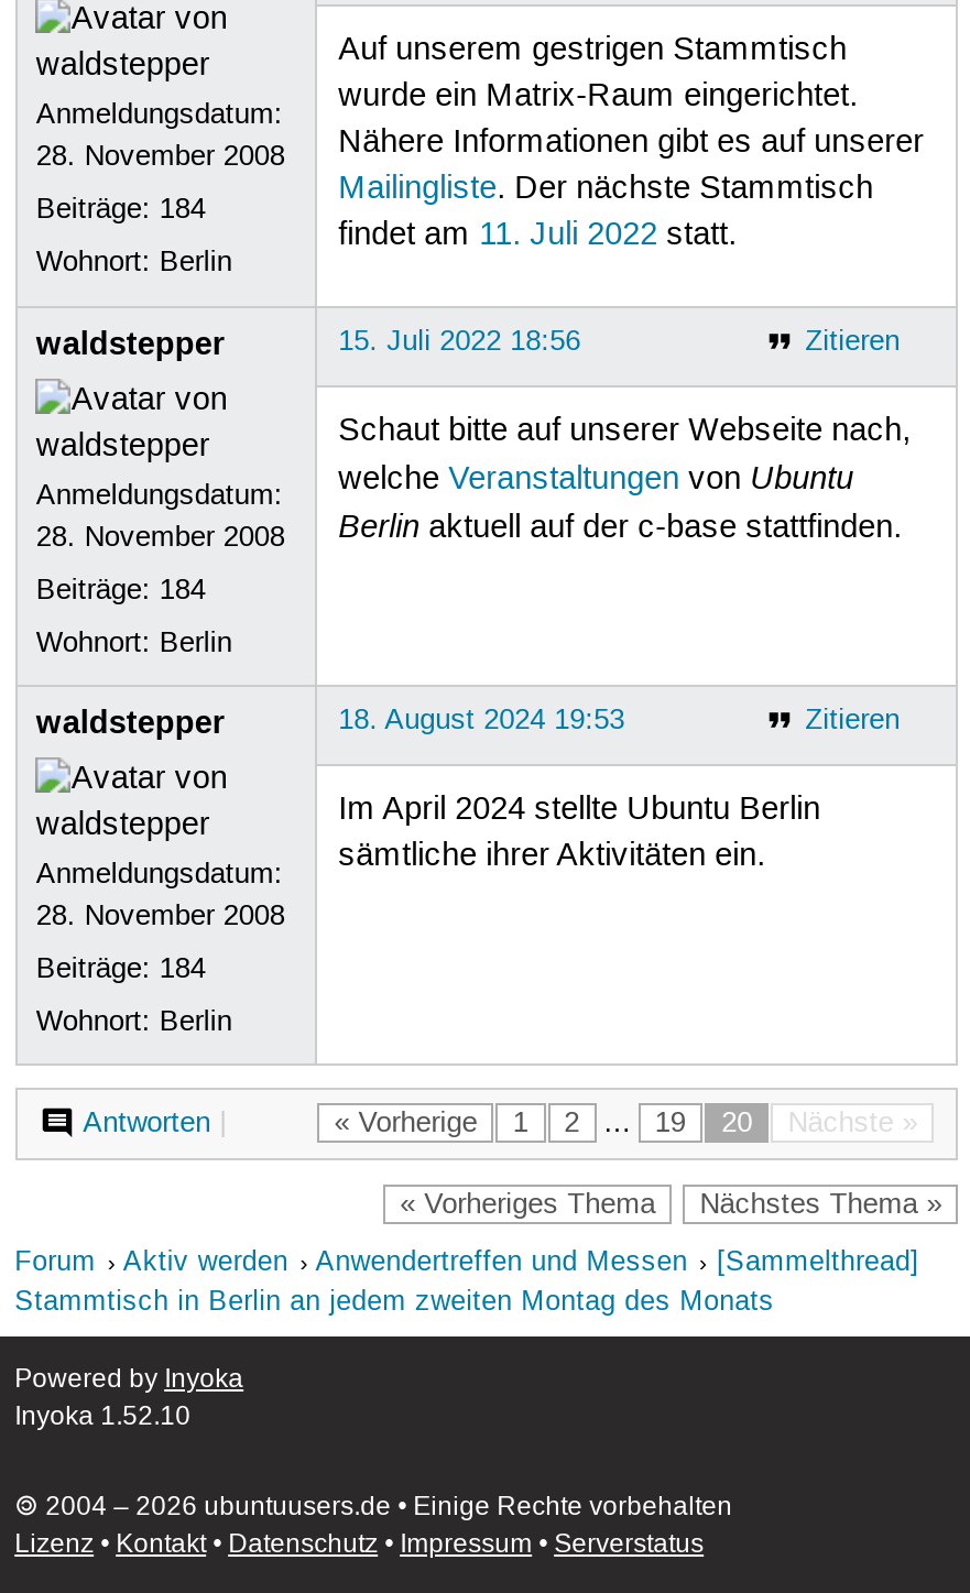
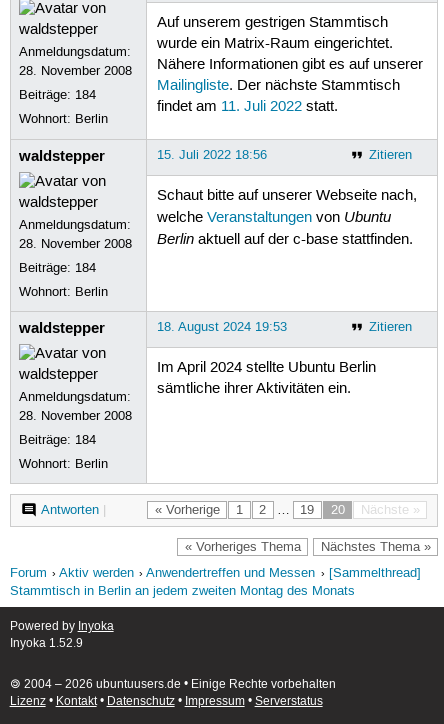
- Inyoka 1.52.10
+ Inyoka 1.52.9
